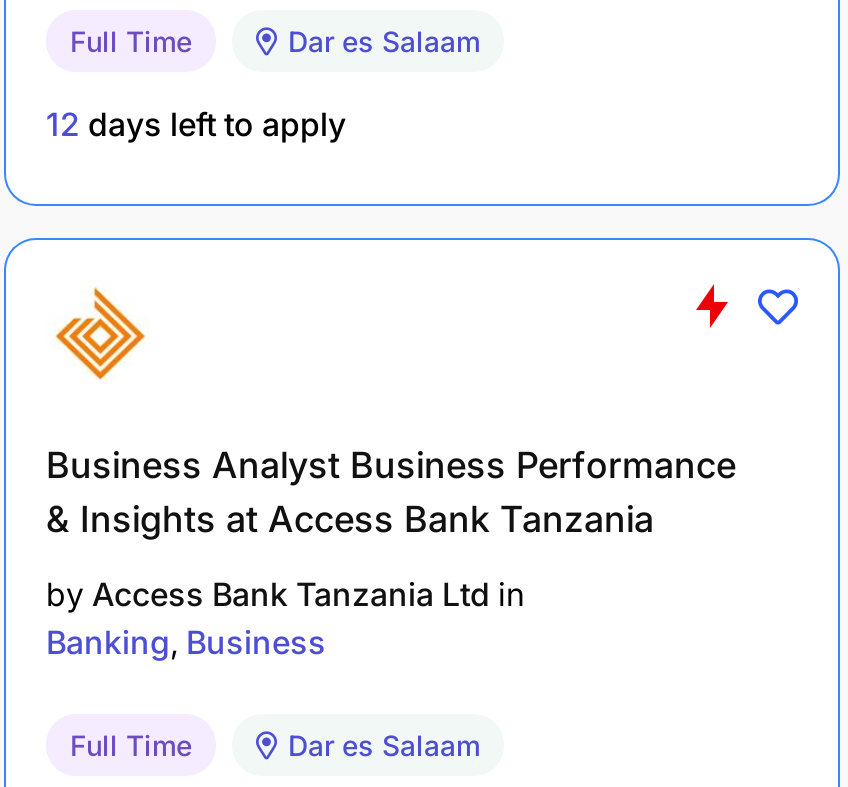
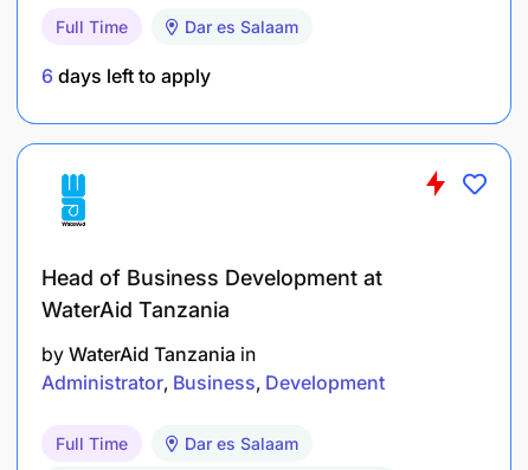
- 12 days left to apply
+ 6 days left to apply

- [image]
- Business Analyst Business Performance
- & Insights at Access Bank Tanzania
+ [image]
+ Head of Business Development at
+ WaterAid Tanzania

- by Access Bank Tanzania Ltd in
- Banking Business
+ by WaterAid Tanzania in
+ Administrator Business Development
